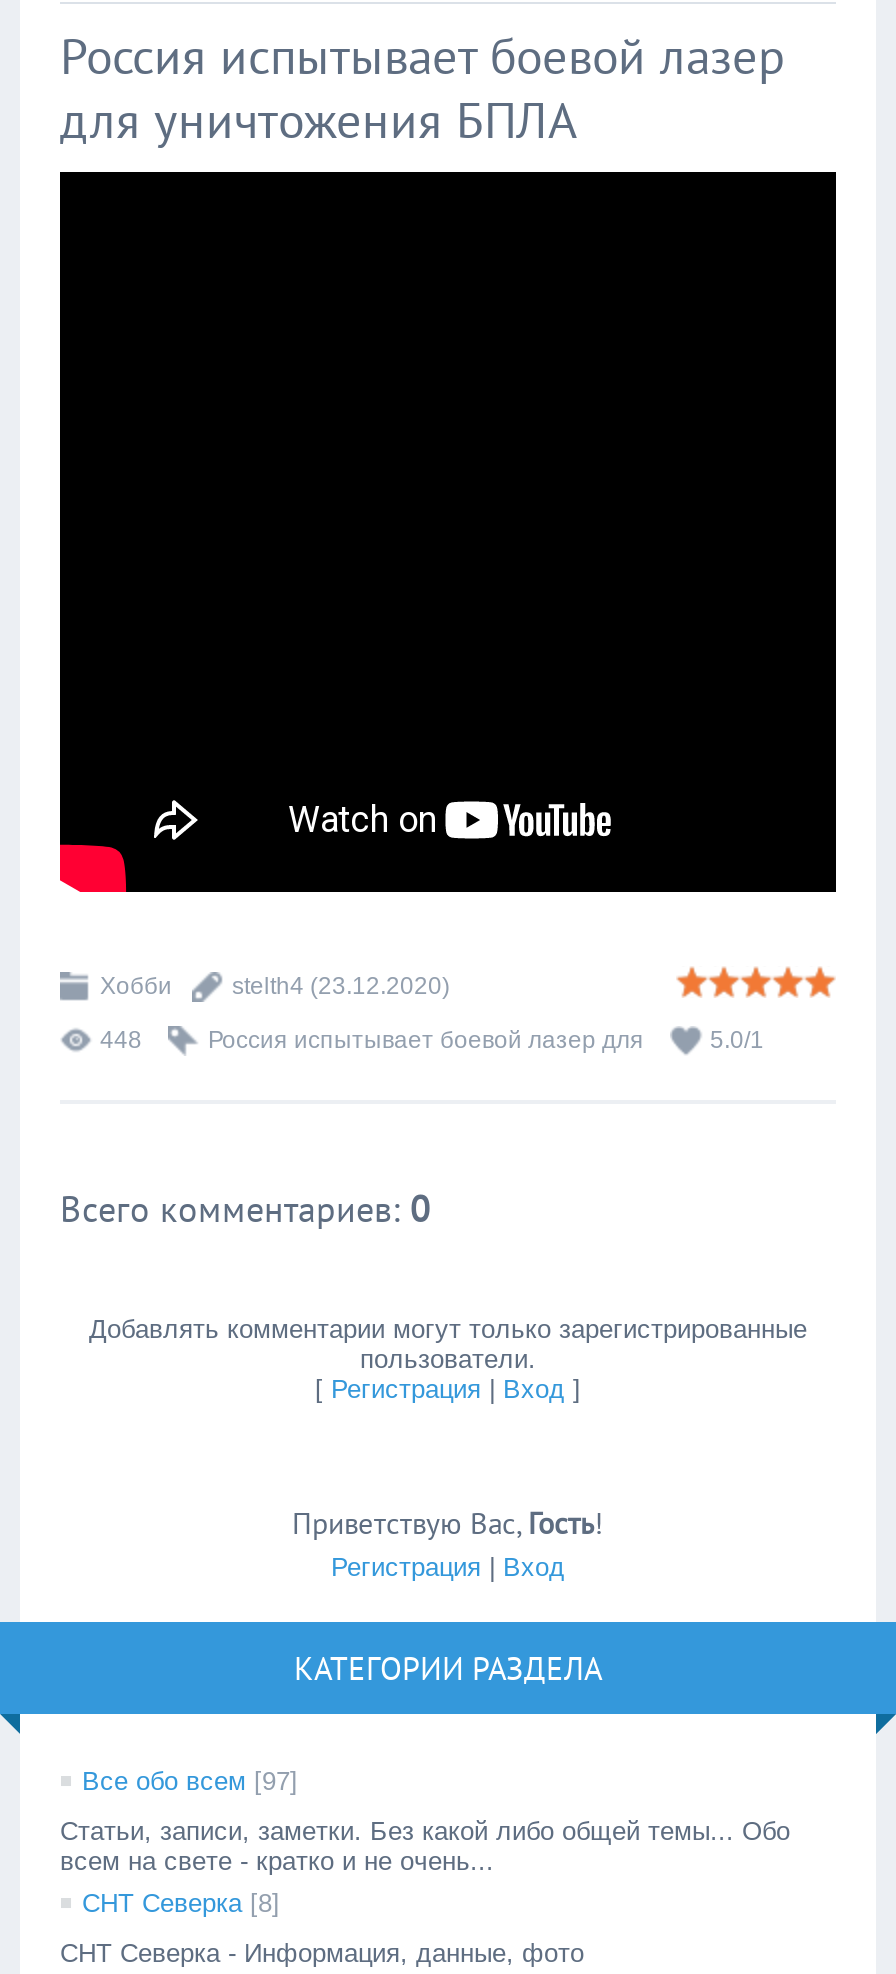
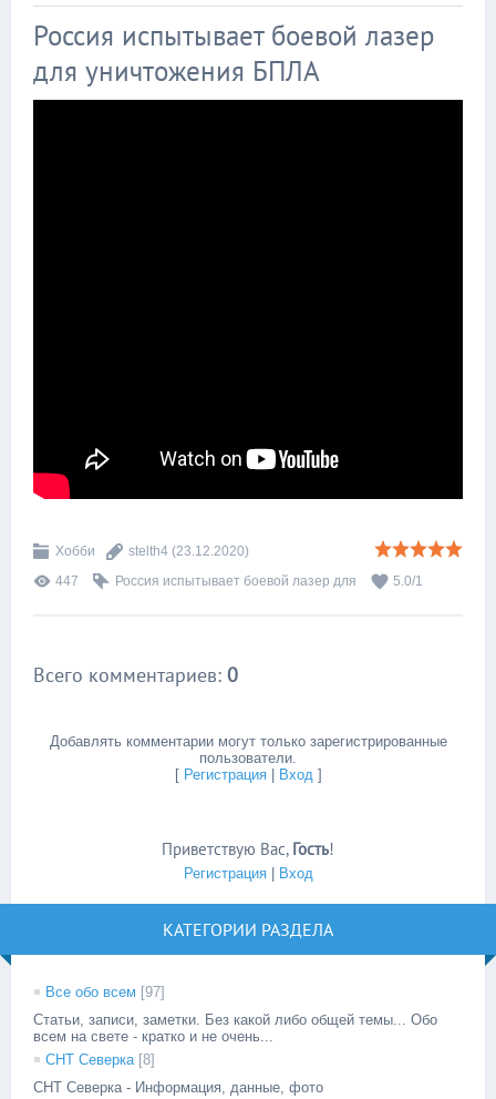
- 448
+ 447
